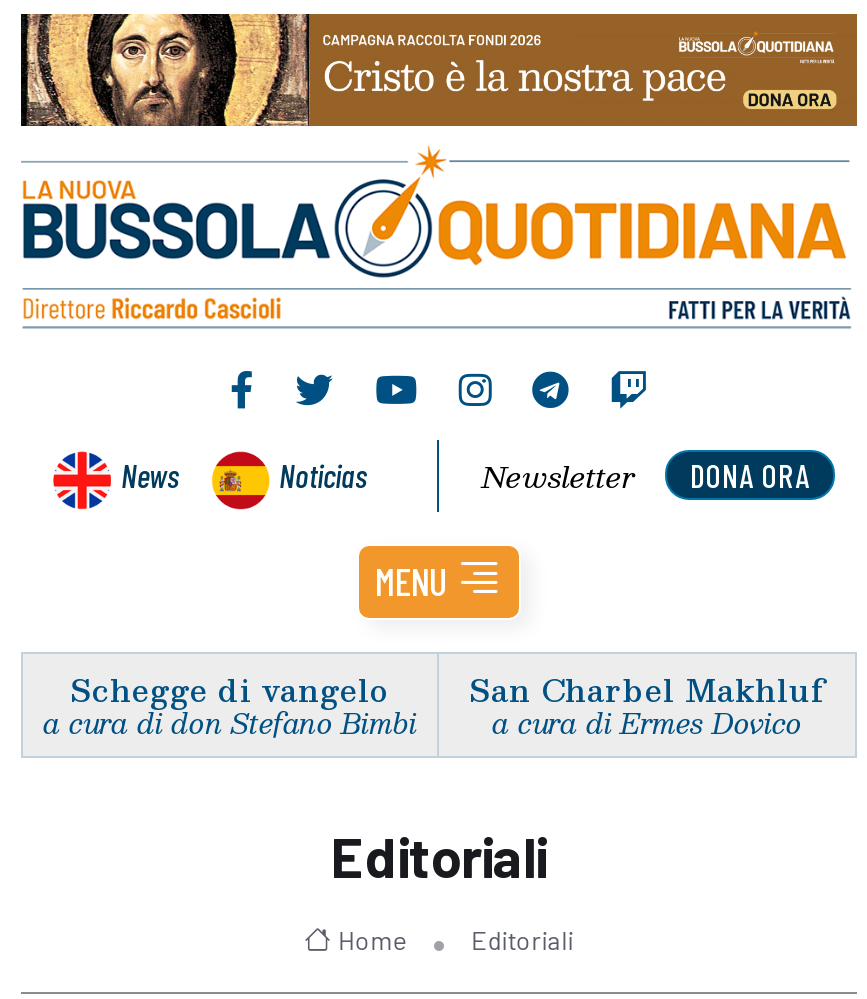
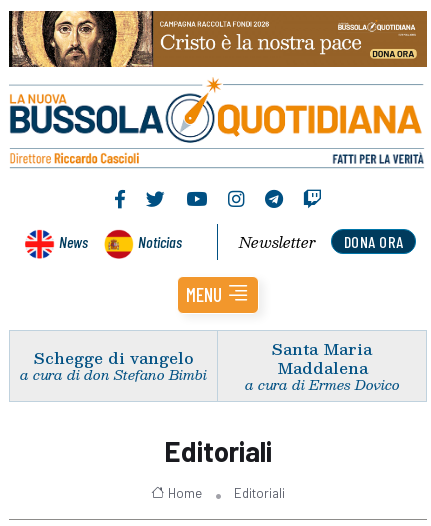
- San Charbel Makhluf
+ Santa Maria
+ Maddalena
